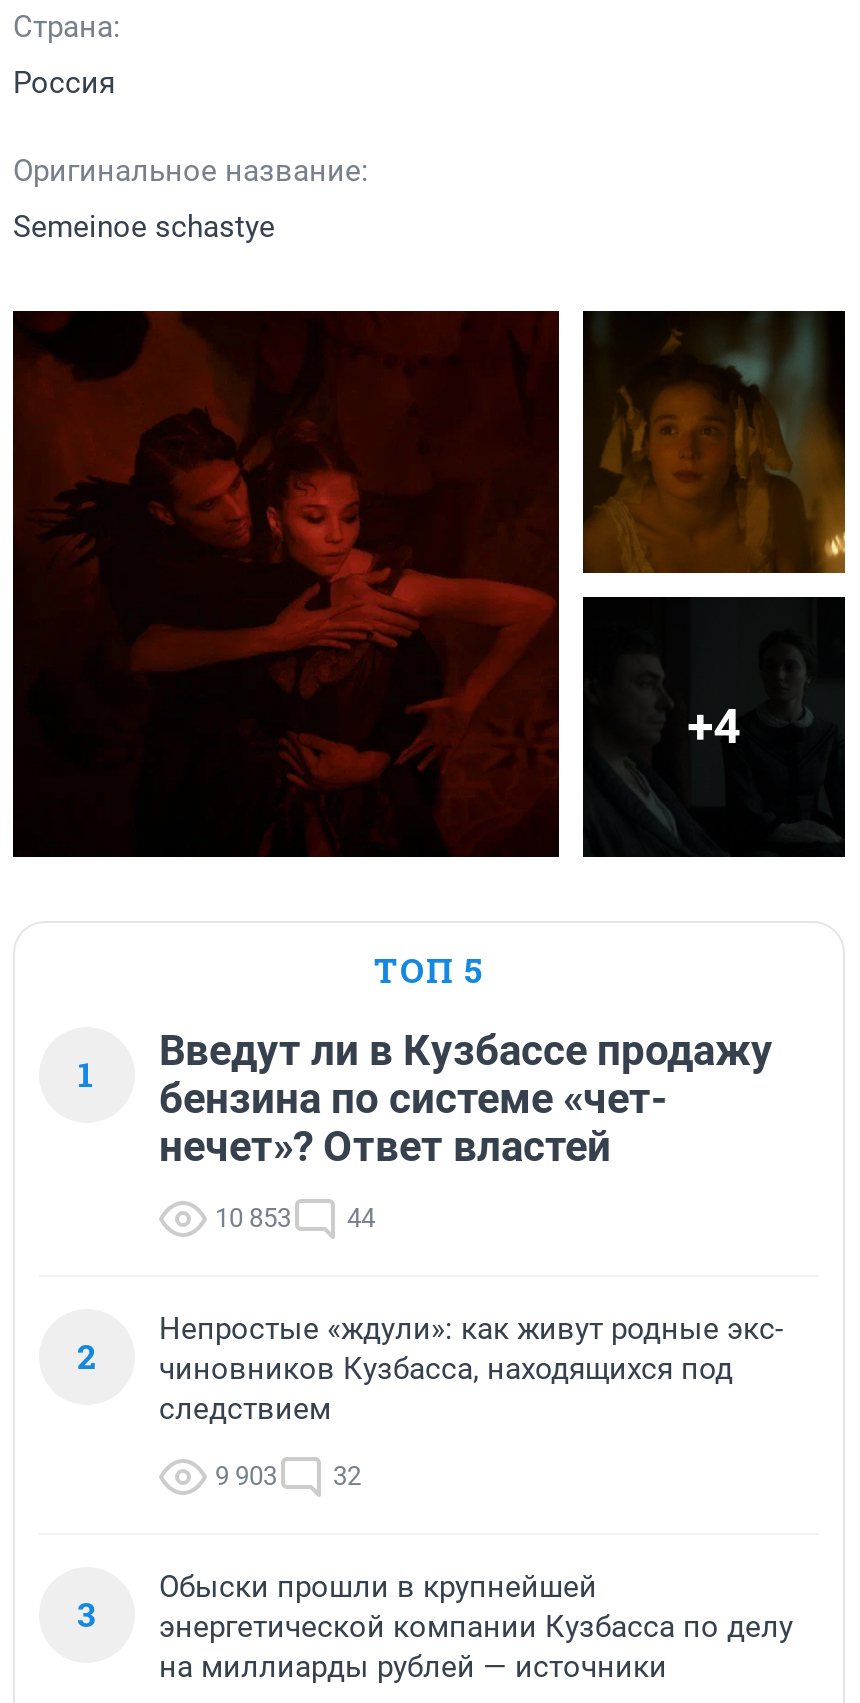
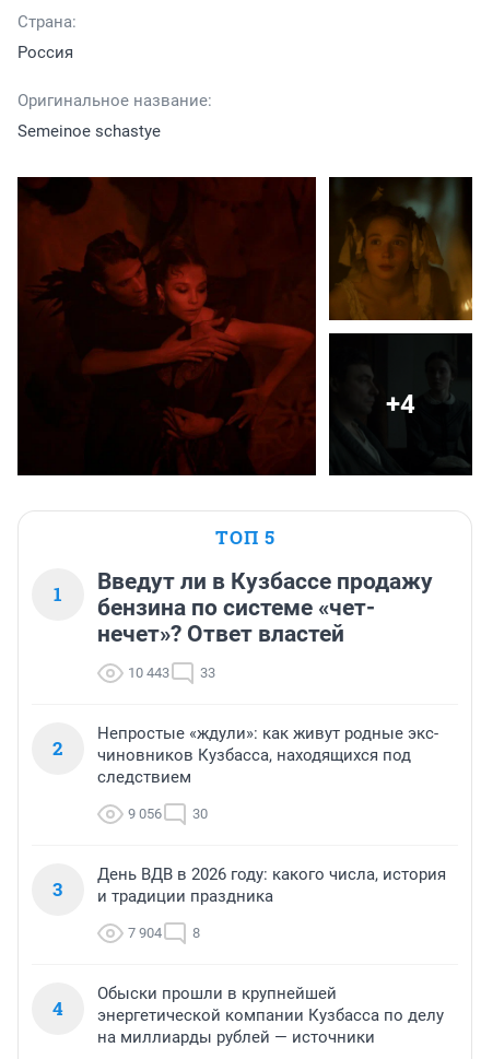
- 10 853
+ 10 443

- 44
+ 33

+ День ВДВ в 2026 году: какого числа, история
+ и традиции праздника
+ 7 904
+ 8
+ 4

- 9 903
+ 9 056

- 32
+ 30
